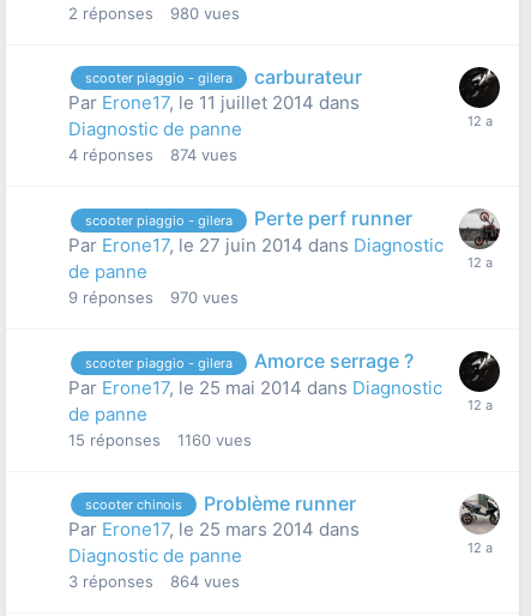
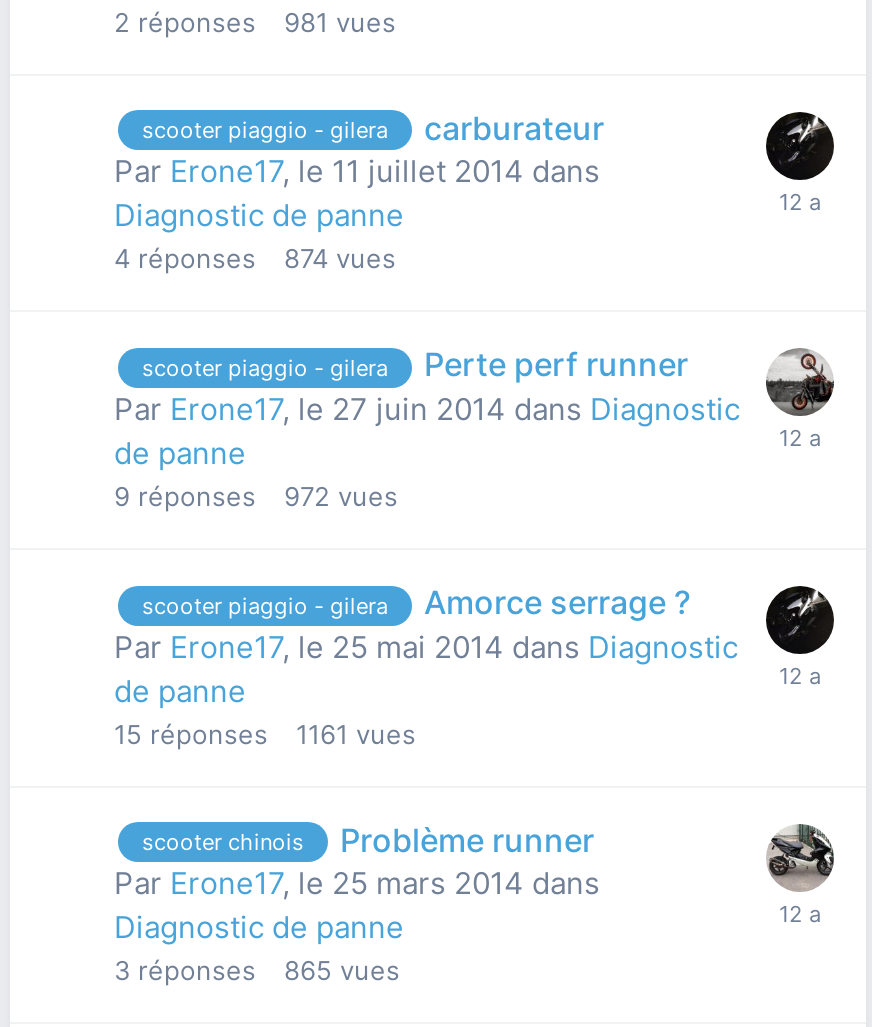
- 2 réponses 980 vues
+ 2 réponses 981 vues

- 9 réponses 970 vues
+ 9 réponses 972 vues

- 15 réponses 1160 vues
+ 15 réponses 1161 vues

- 3 réponses 864 vues
+ 3 réponses 865 vues
